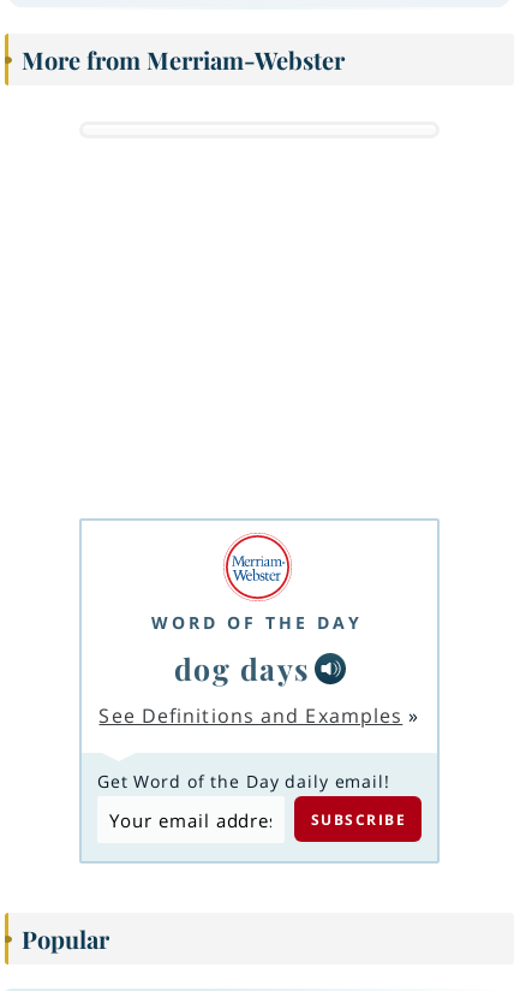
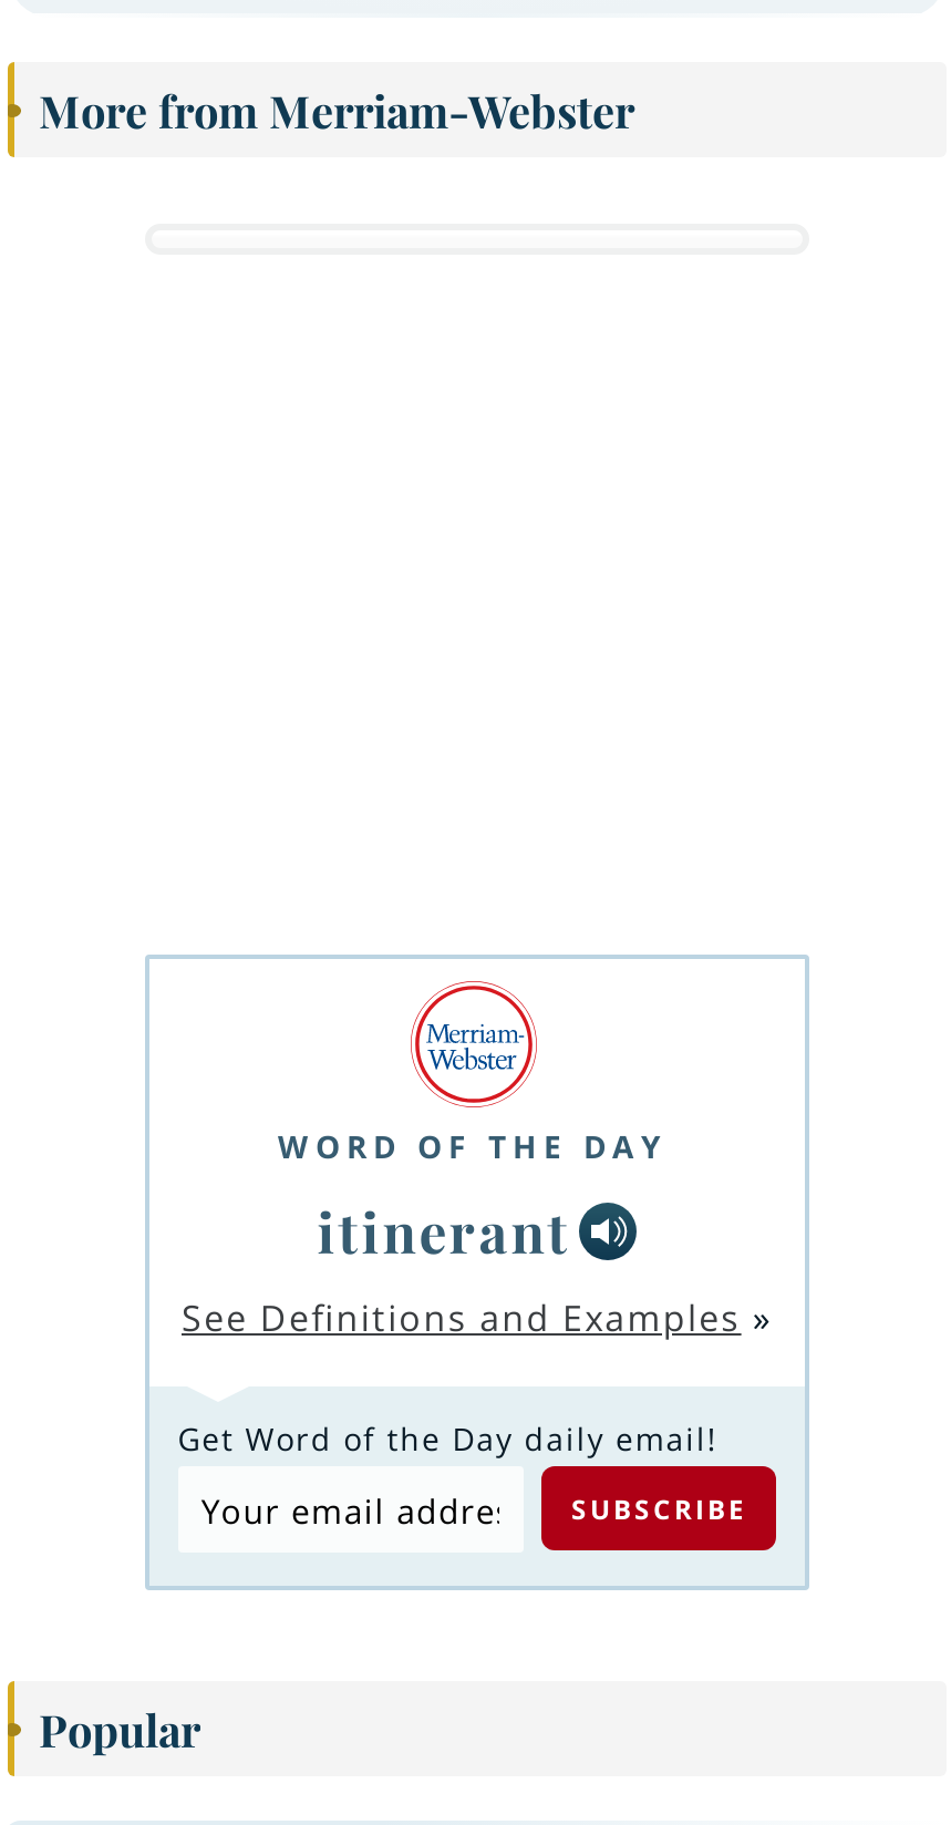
- dog days
+ itinerant
